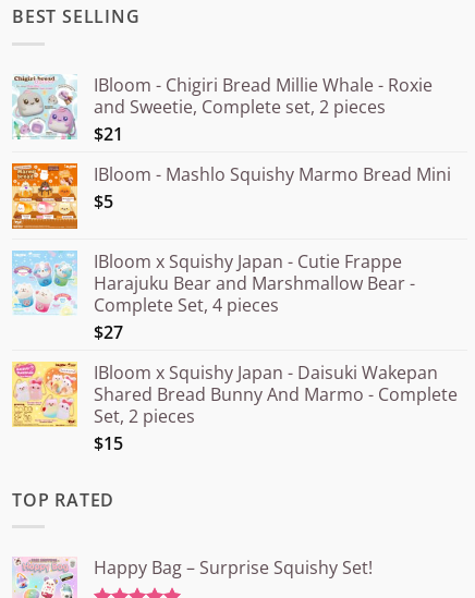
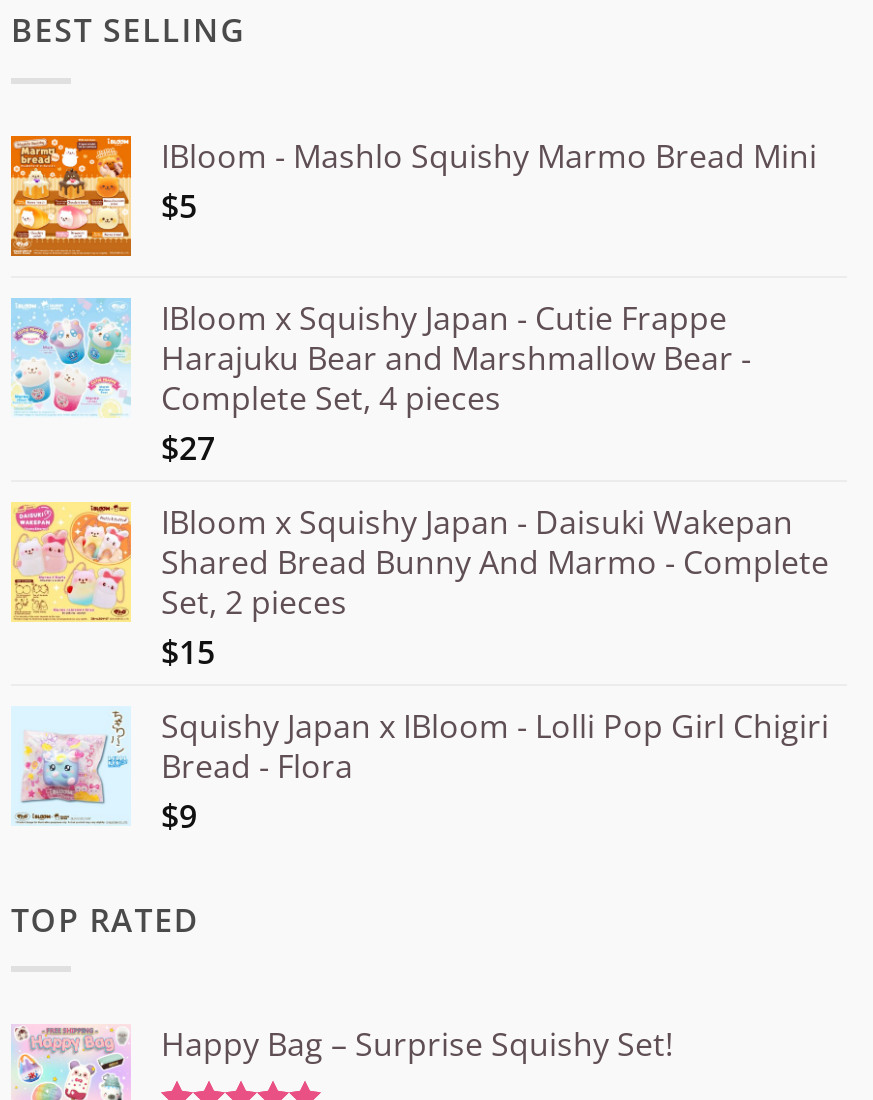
- [image]
- IBloom - Chigiri Bread Millie Whale - Roxie
- and Sweetie, Complete set, 2 pieces
- $21

moved up: [image] | IBloom - Mashlo Squishy Marmo Bread Mini | $5 | ... | Set, 2 pieces | $15

+ [image]
+ Squishy Japan x IBloom - Lolli Pop Girl Chigiri
+ Bread - Flora
+ $9
